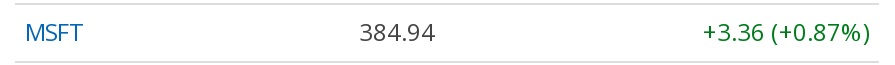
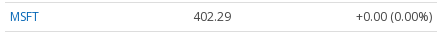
- 384.94
+ 402.29

- +3.36 (+0.87%)
+ +0.00 (0.00%)
